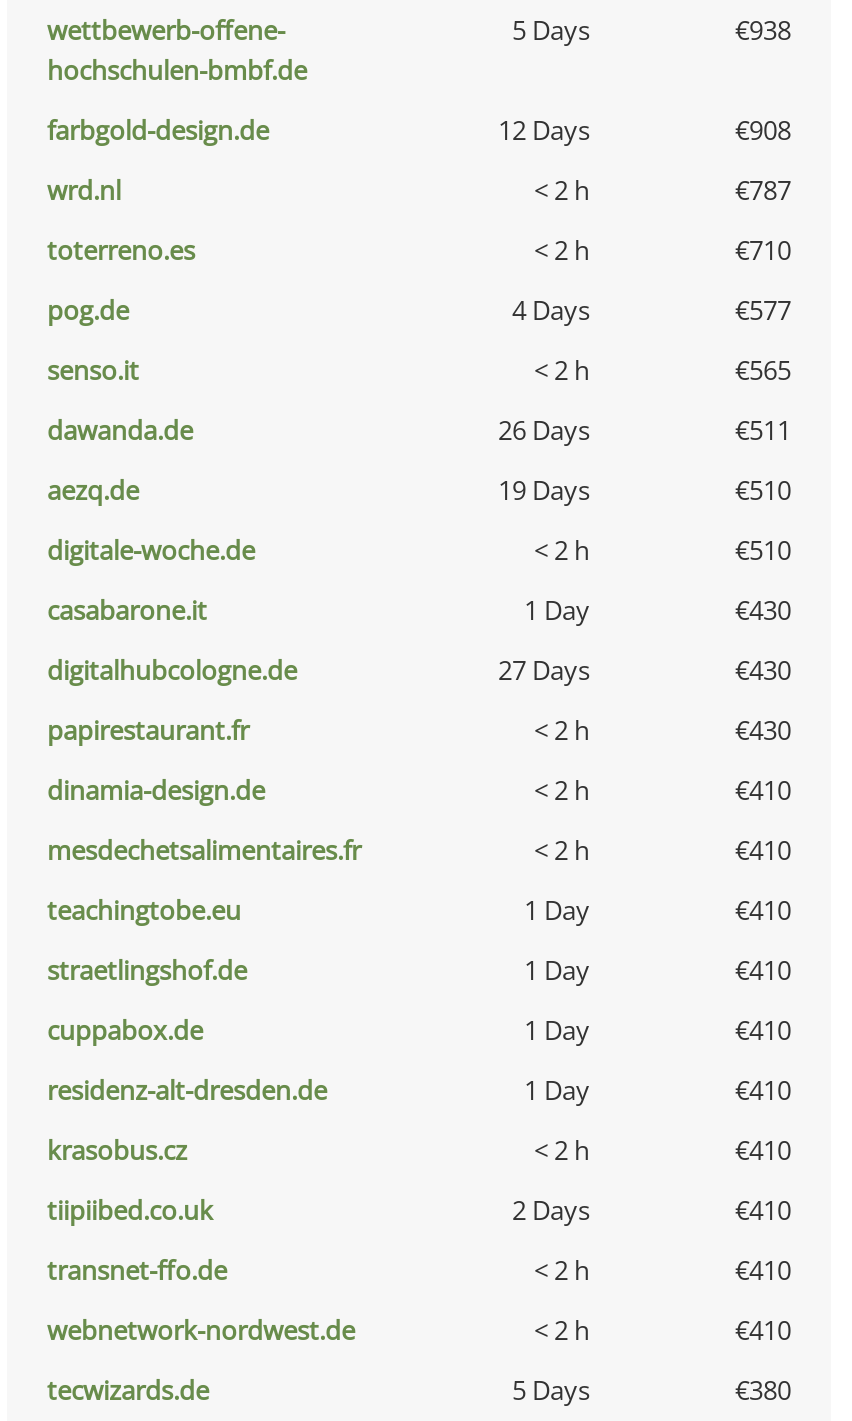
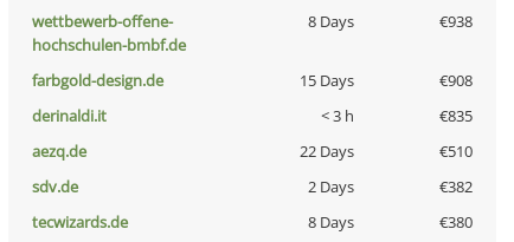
- 5 Days
+ 8 Days

- 12 Days
+ 15 Days

- wrd.nl
- < 2 h
- €787
- toterreno.es
- < 2 h
- €710
- pog.de
- 4 Days
- €577
- senso.it
- < 2 h
- €565
- dawanda.de
- 26 Days
- €511
+ derinaldi.it
+ < 3 h
+ €835

- 19 Days
+ 22 Days

- digitale-woche.de
- < 2 h
- €510
- casabarone.it
- 1 Day
- €430
- digitalhubcologne.de
- 27 Days
- €430
- papirestaurant.fr
- < 2 h
- €430
- dinamia-design.de
- < 2 h
- €410
- mesdechetsalimentaires.fr
- < 2 h
- €410
- teachingtobe.eu
- 1 Day
- €410
- straetlingshof.de
- 1 Day
- €410
- cuppabox.de
- 1 Day
- €410
- residenz-alt-dresden.de
- 1 Day
- €410
- krasobus.cz
- < 2 h
- €410
- tiipiibed.co.uk
+ sdv.de

- €410
- transnet-ffo.de
- < 2 h
- €410
- webnetwork-nordwest.de
- < 2 h
- €410
+ €382

- 5 Days
+ 8 Days
